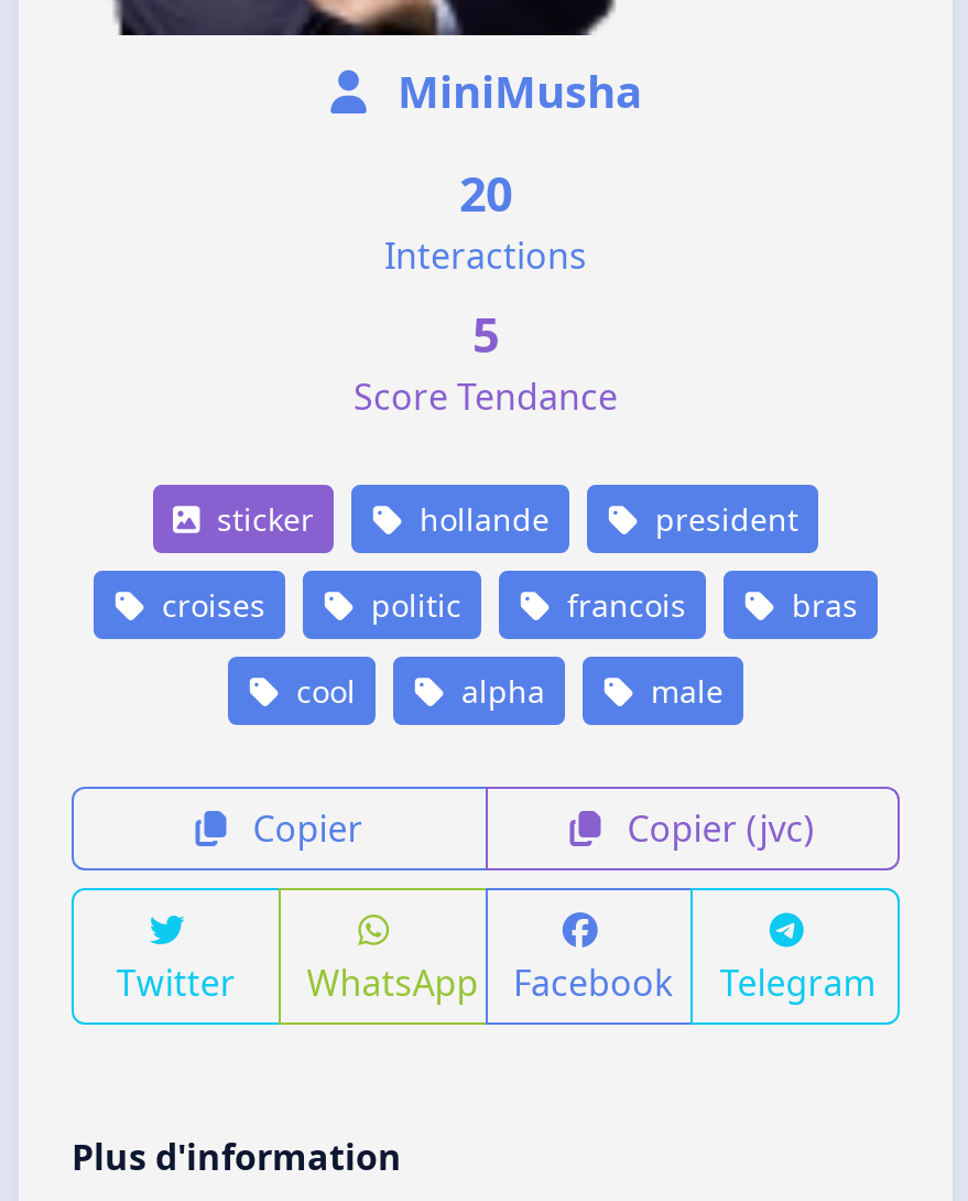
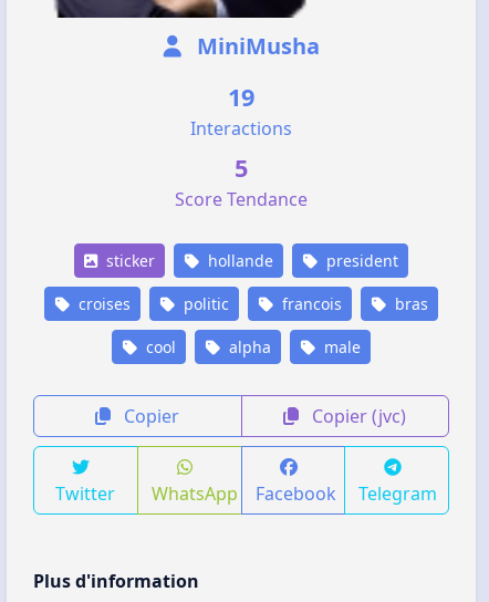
- 20
+ 19
